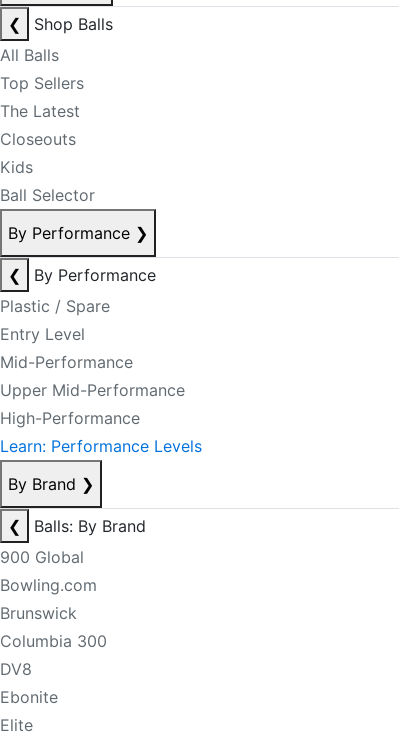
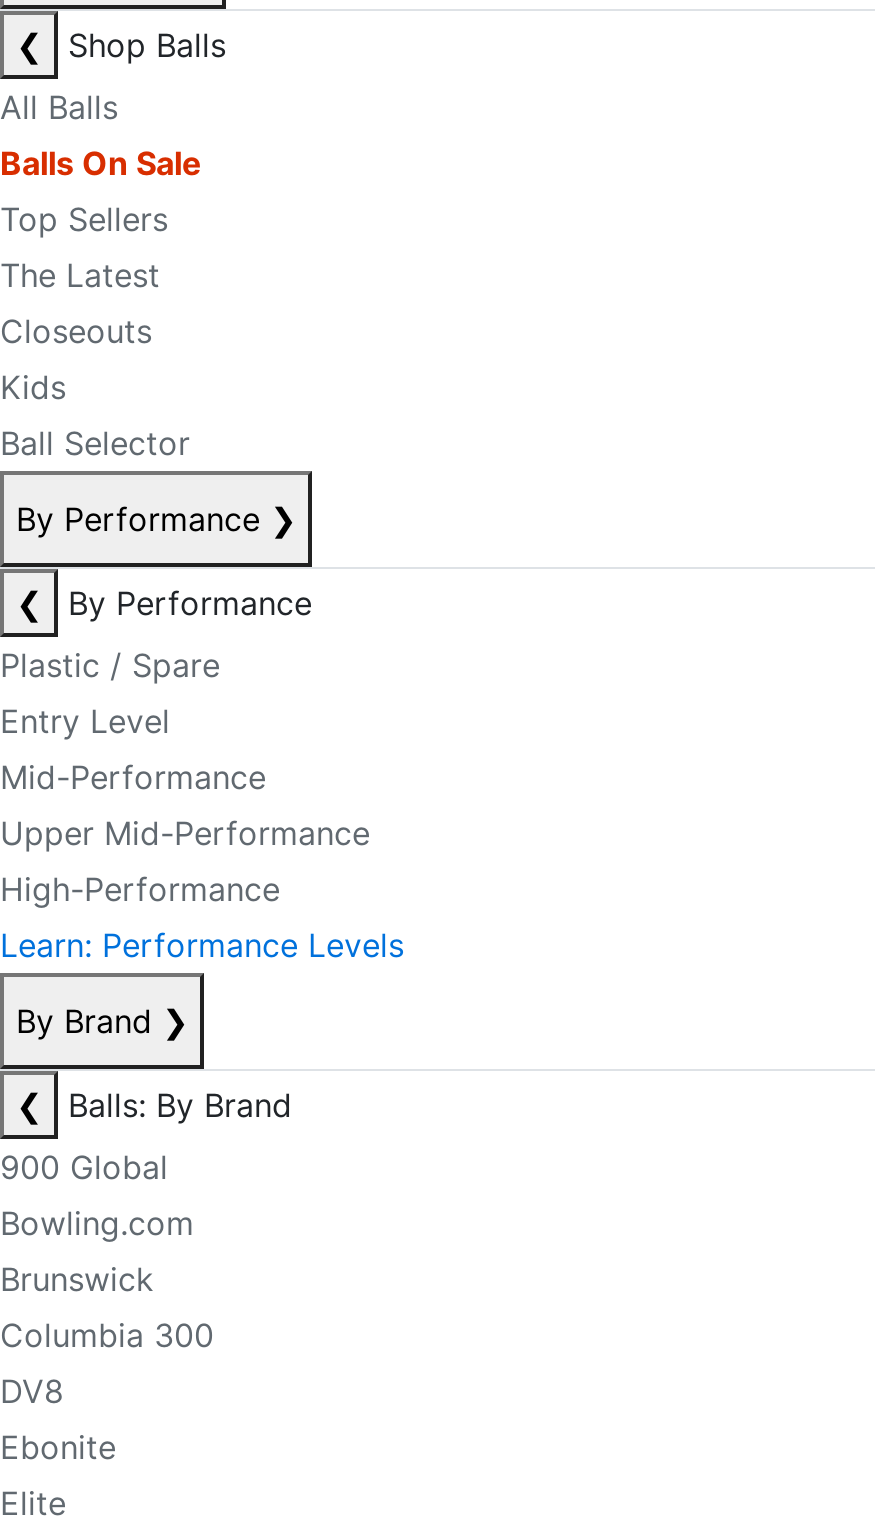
+ Balls On Sale
